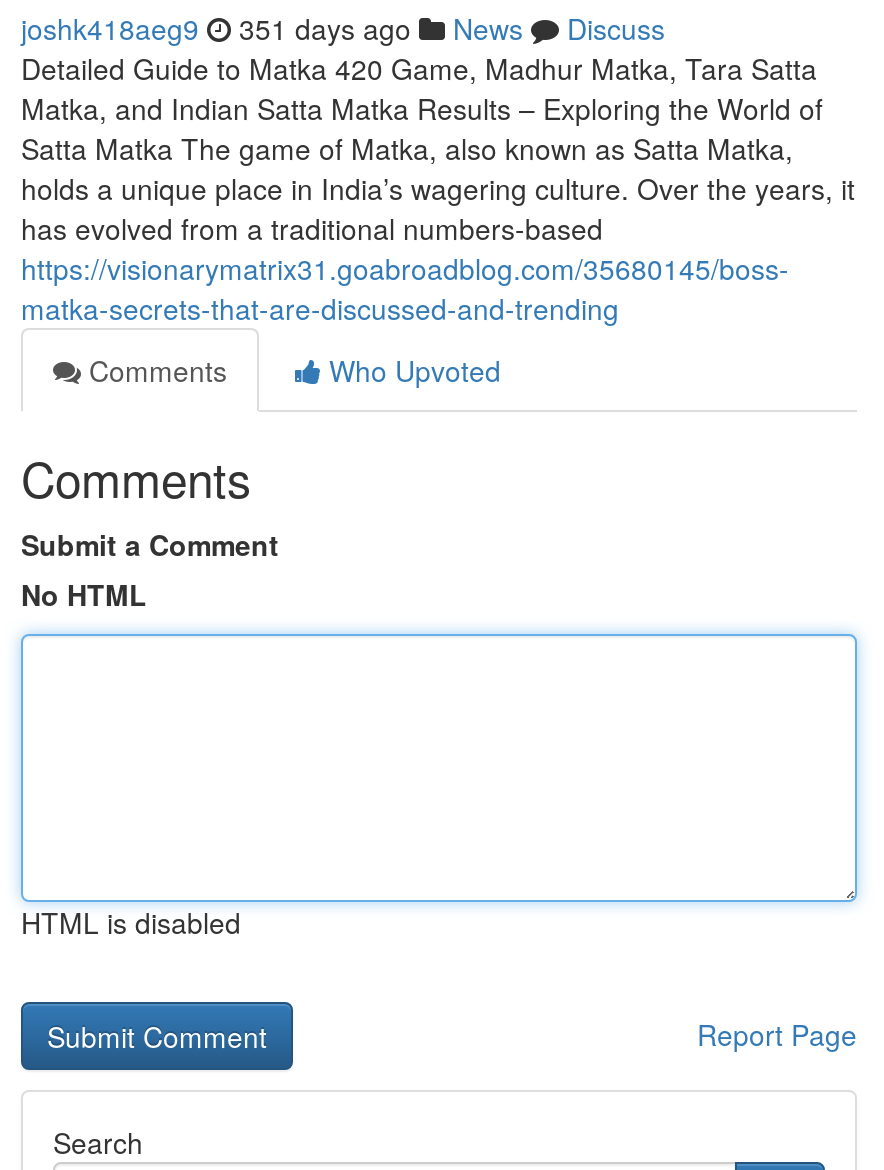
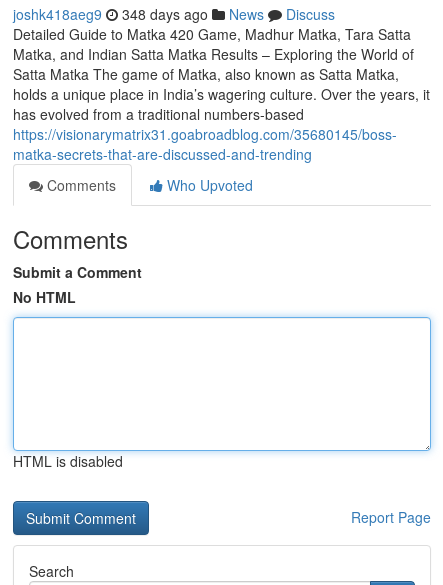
- joshk418aeg9 351 days ago News Discuss
+ joshk418aeg9 348 days ago News Discuss
